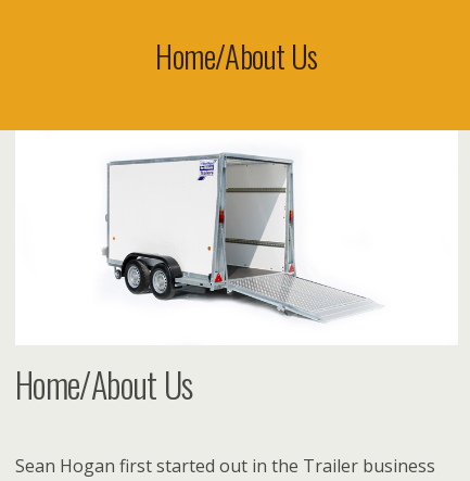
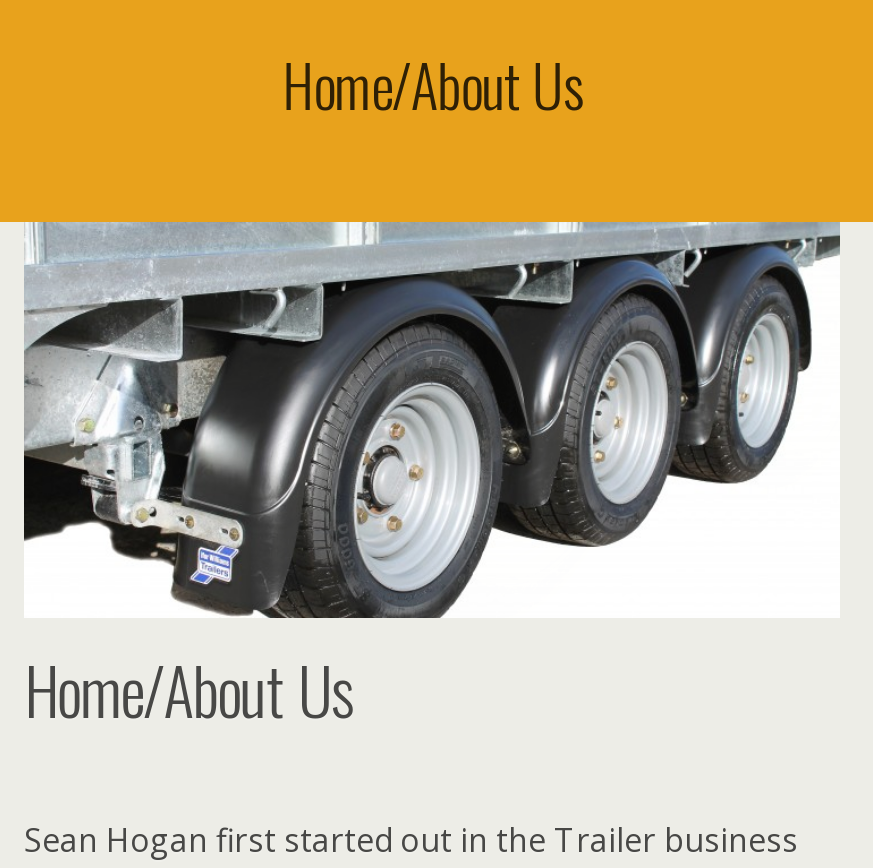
- [image]
+ [image]
